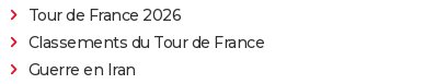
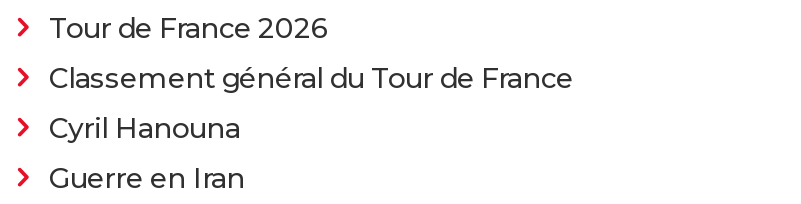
- Classements du Tour de France
+ Classement général du Tour de France
+ Cyril Hanouna
